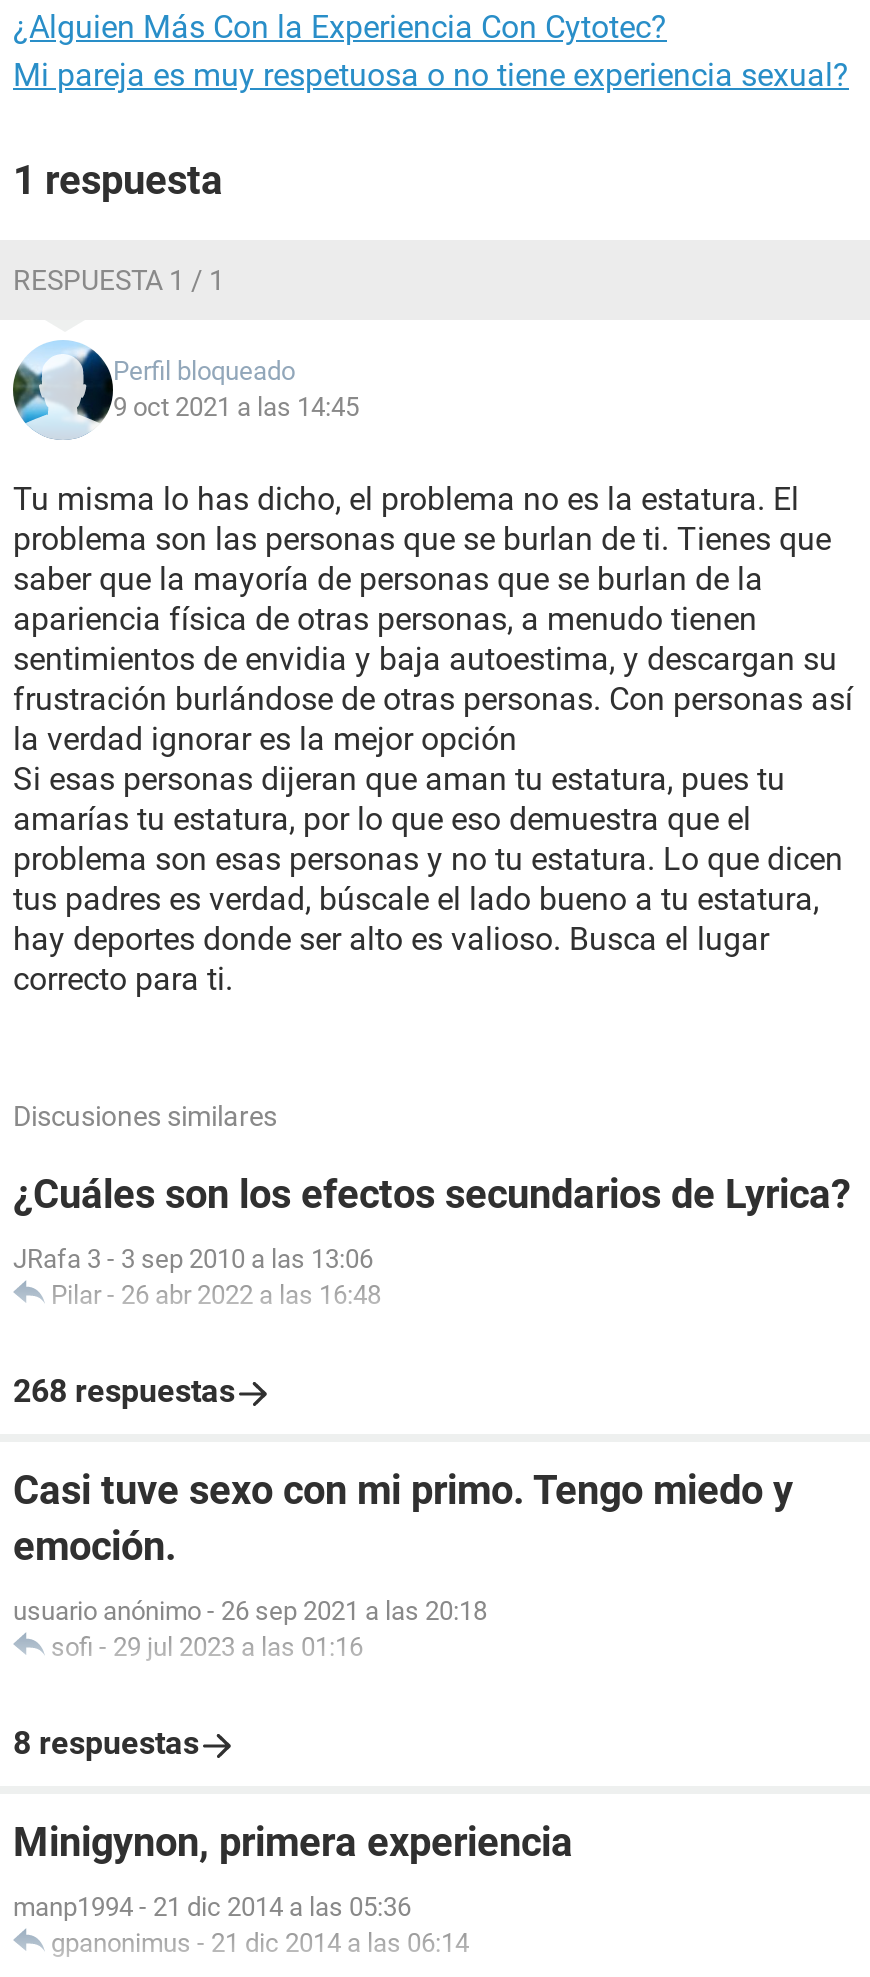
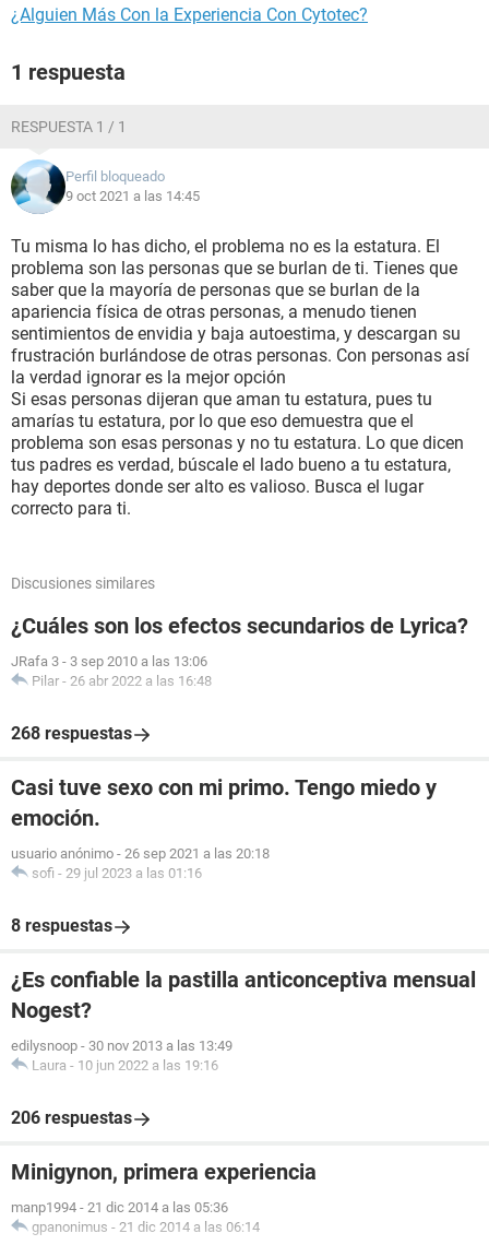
- Mi pareja es muy respetuosa o no tiene experiencia sexual?

moved up: [image] | 1 respuesta | RESPUESTA 1 / 1 | ... | sofi - 29 jul 2023 a las 01:16 | 8 respuestas

+ ¿Es confiable la pastilla anticonceptiva mensual
+ Nogest?
+ edilysnoop - 30 nov 2013 a las 13:49
+ Laura - 10 jun 2022 a las 19:16
+ 206 respuestas
